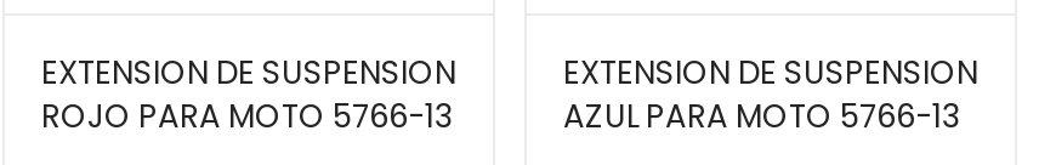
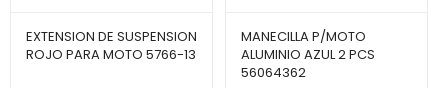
- EXTENSION DE SUSPENSION
- AZUL PARA MOTO 5766-13
+ MANECILLA P/MOTO
+ ALUMINIO AZUL 2 PCS
+ 56064362
